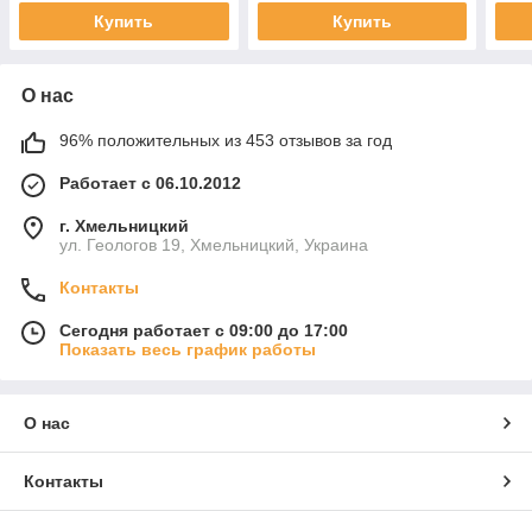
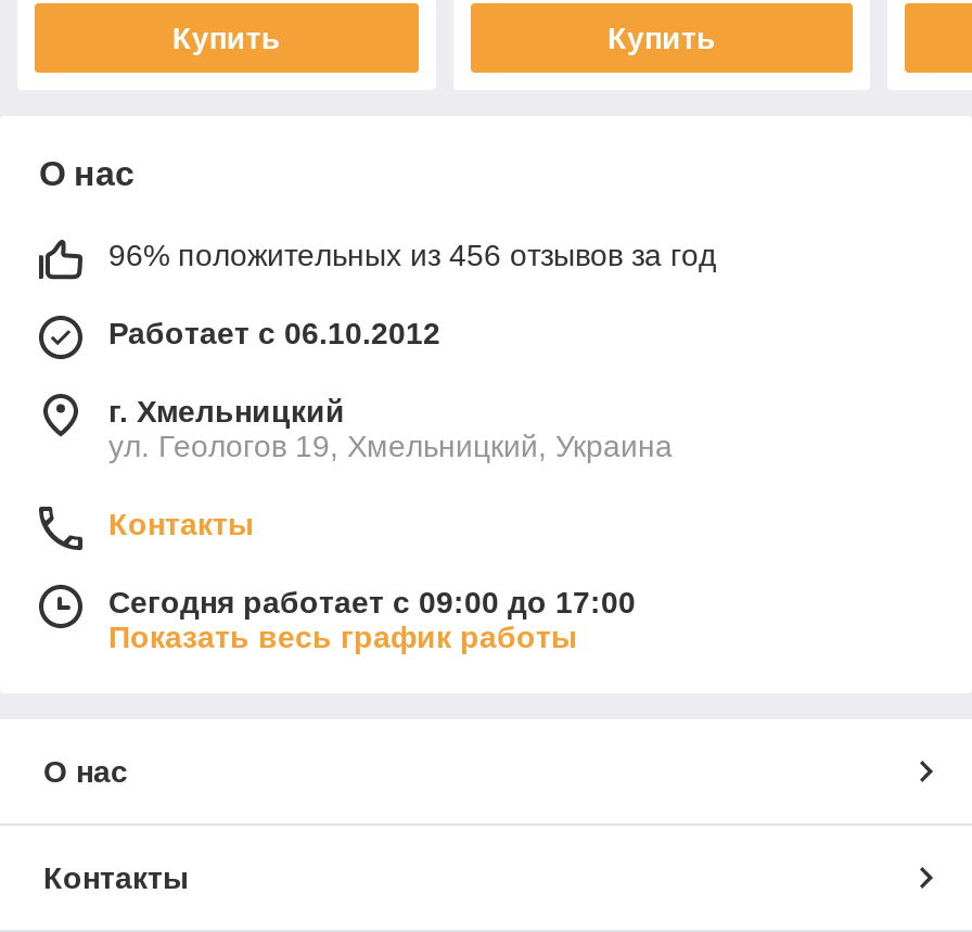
- 96% положительных из 453 отзывов за год
+ 96% положительных из 456 отзывов за год
